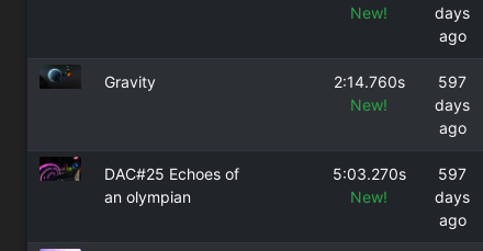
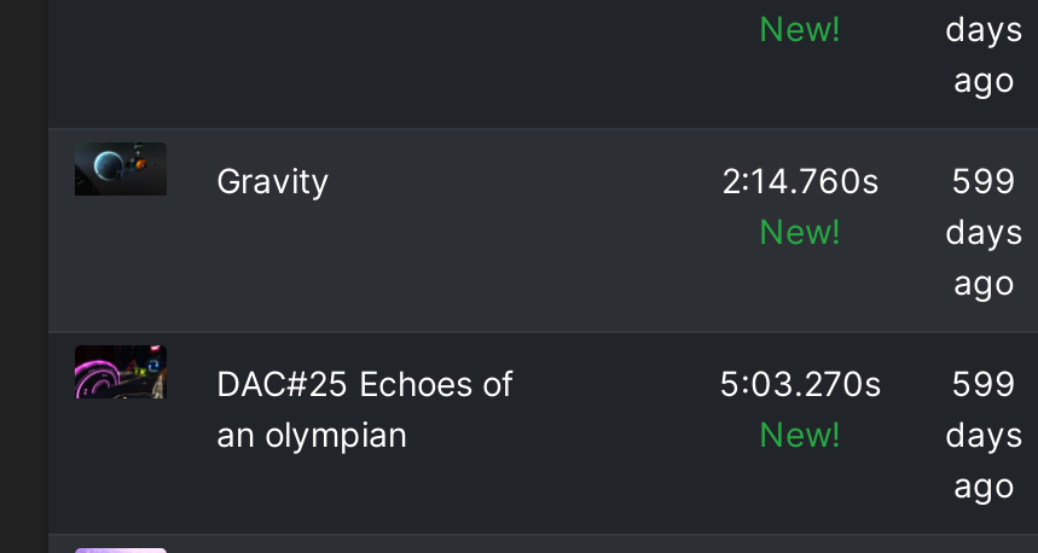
- 2:14.760s 597
+ 2:14.760s 599

- 5:03.270s 597
+ 5:03.270s 599
